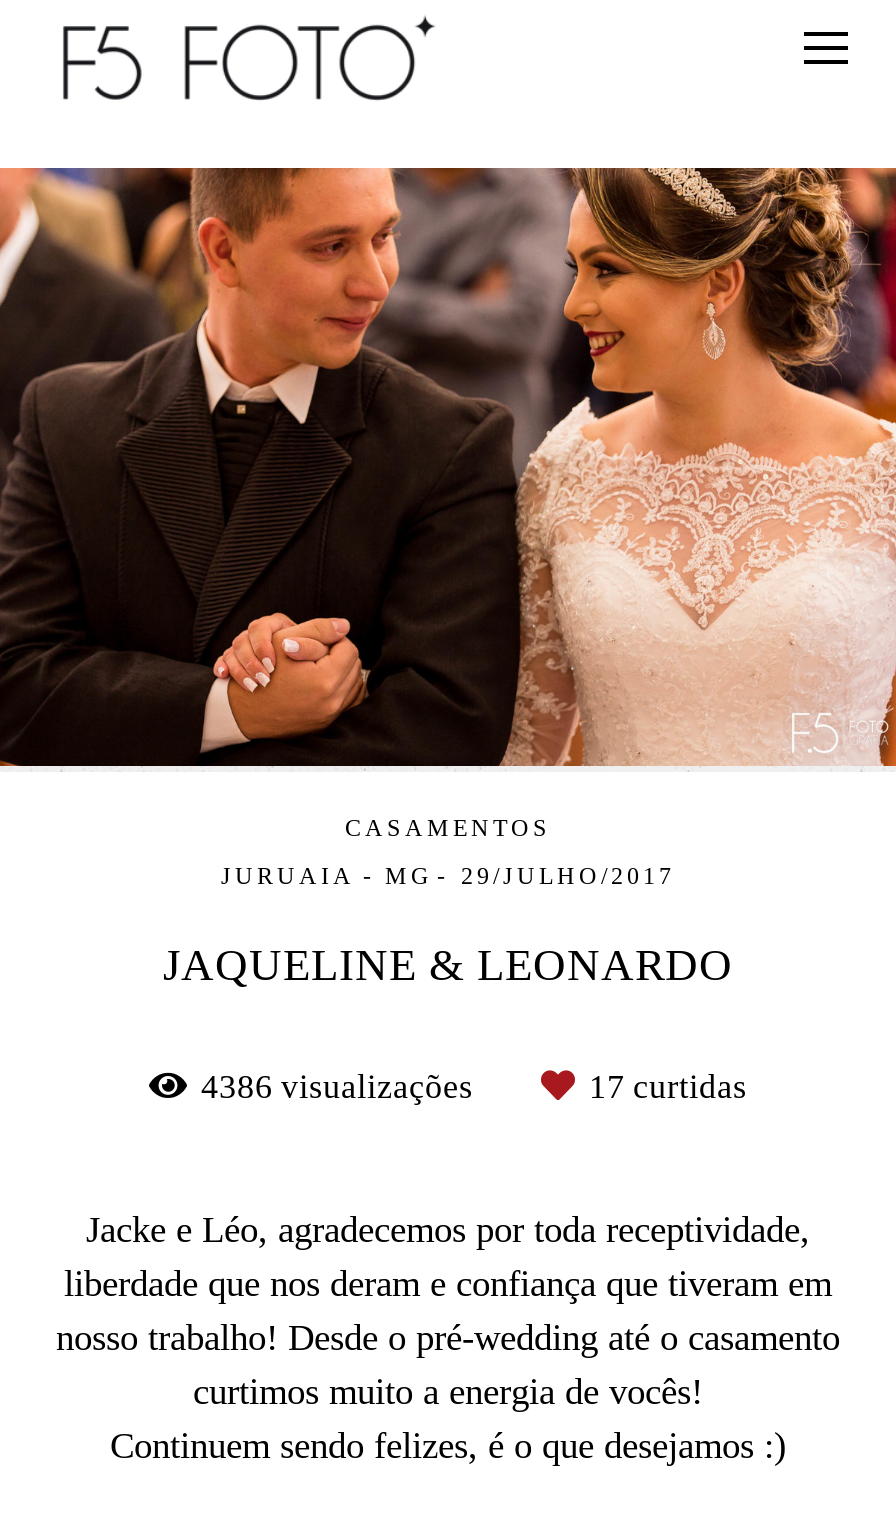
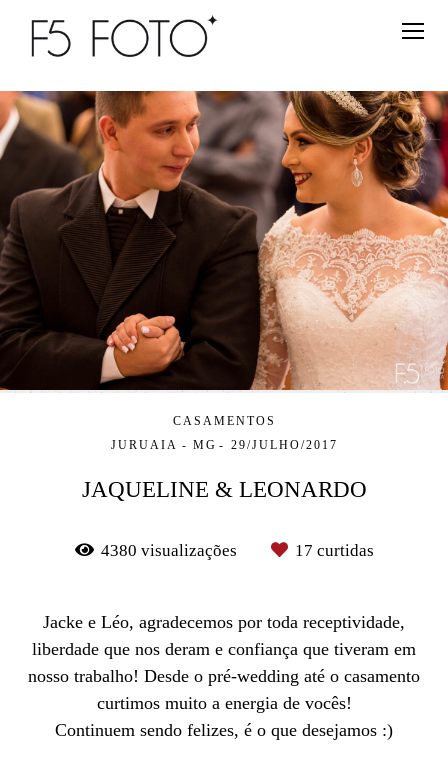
- 4386 visualizações
+ 4380 visualizações
